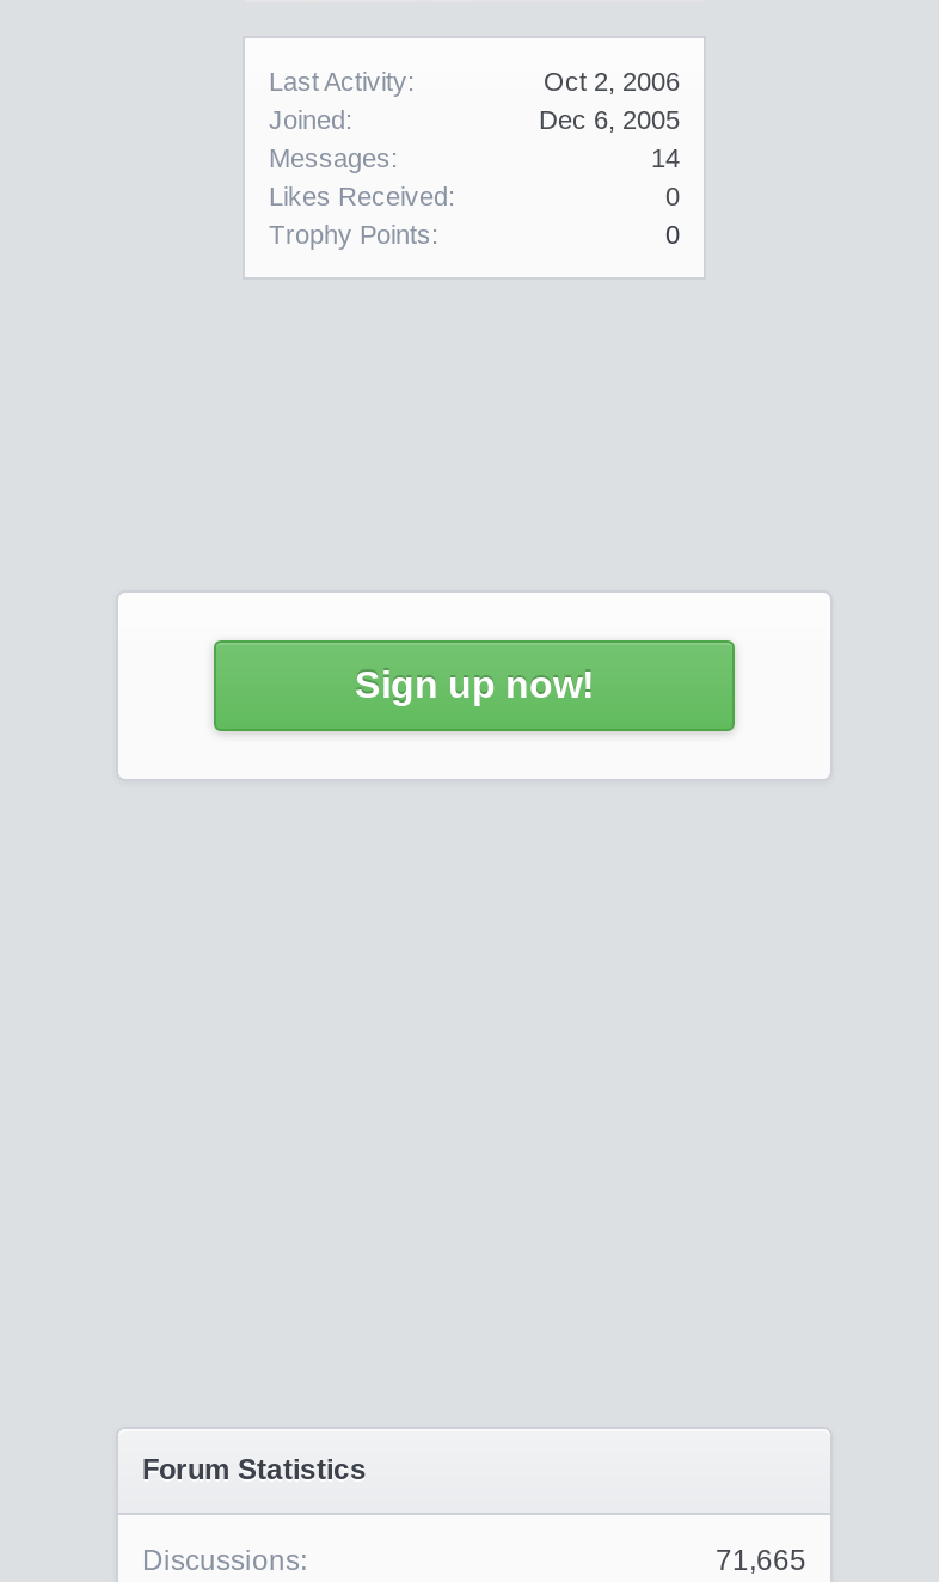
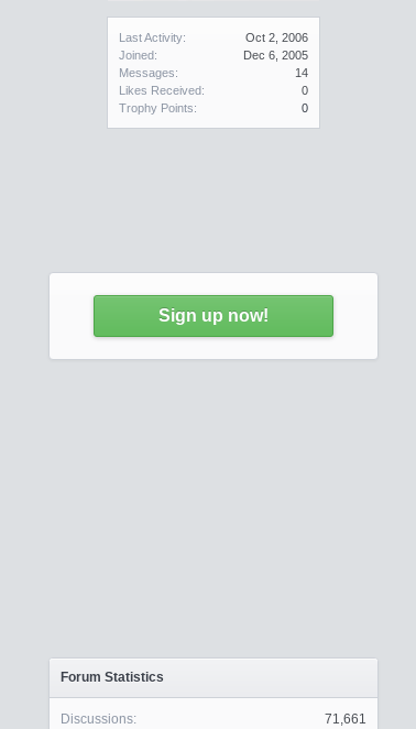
- 71,665
+ 71,661
